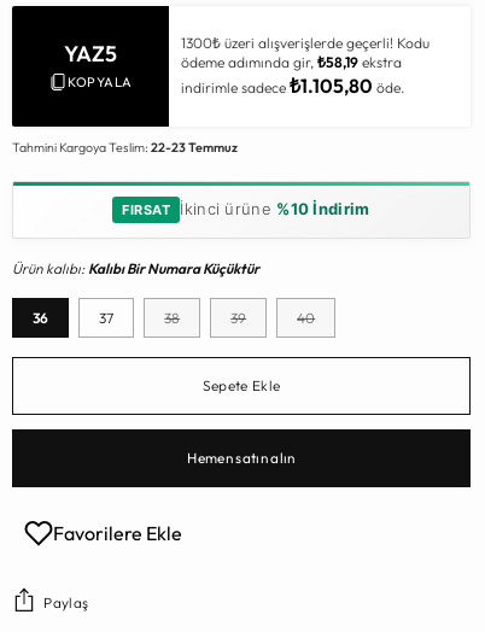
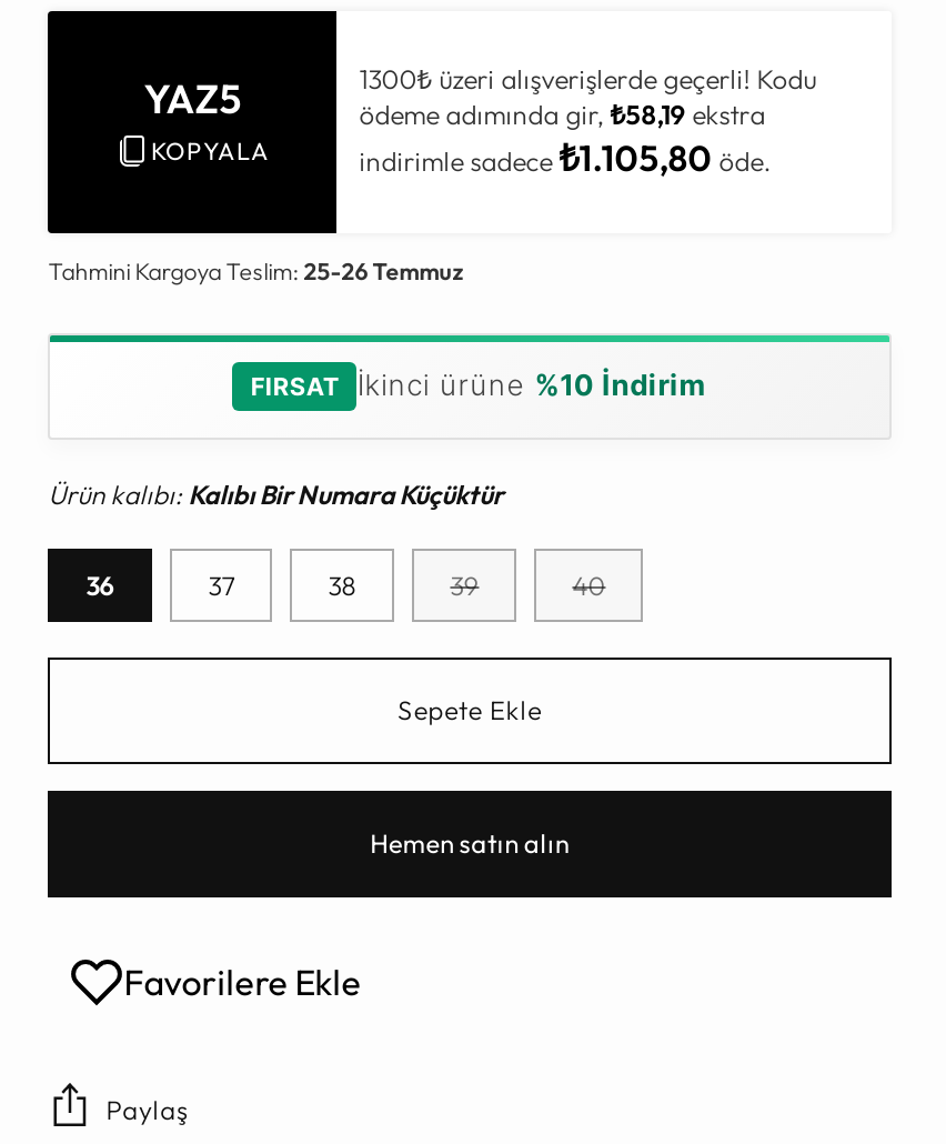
- Tahmini Kargoya Teslim: 22-23 Temmuz
+ Tahmini Kargoya Teslim: 25-26 Temmuz
